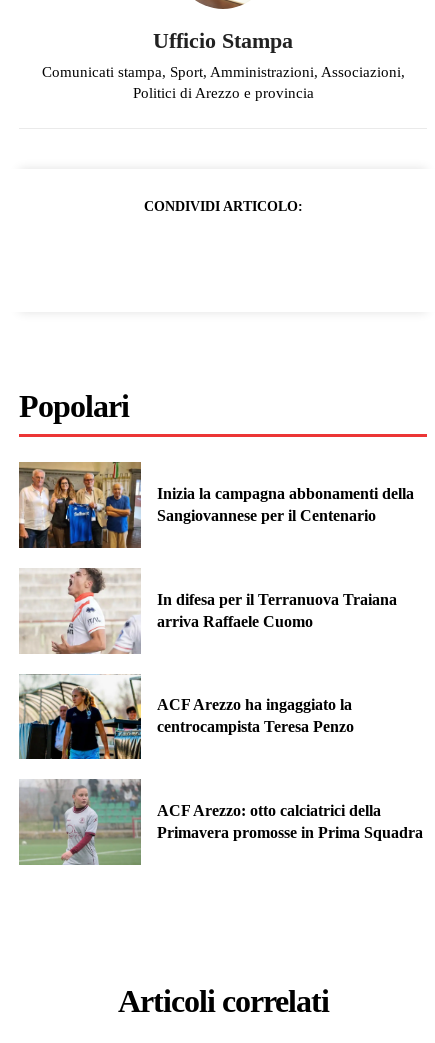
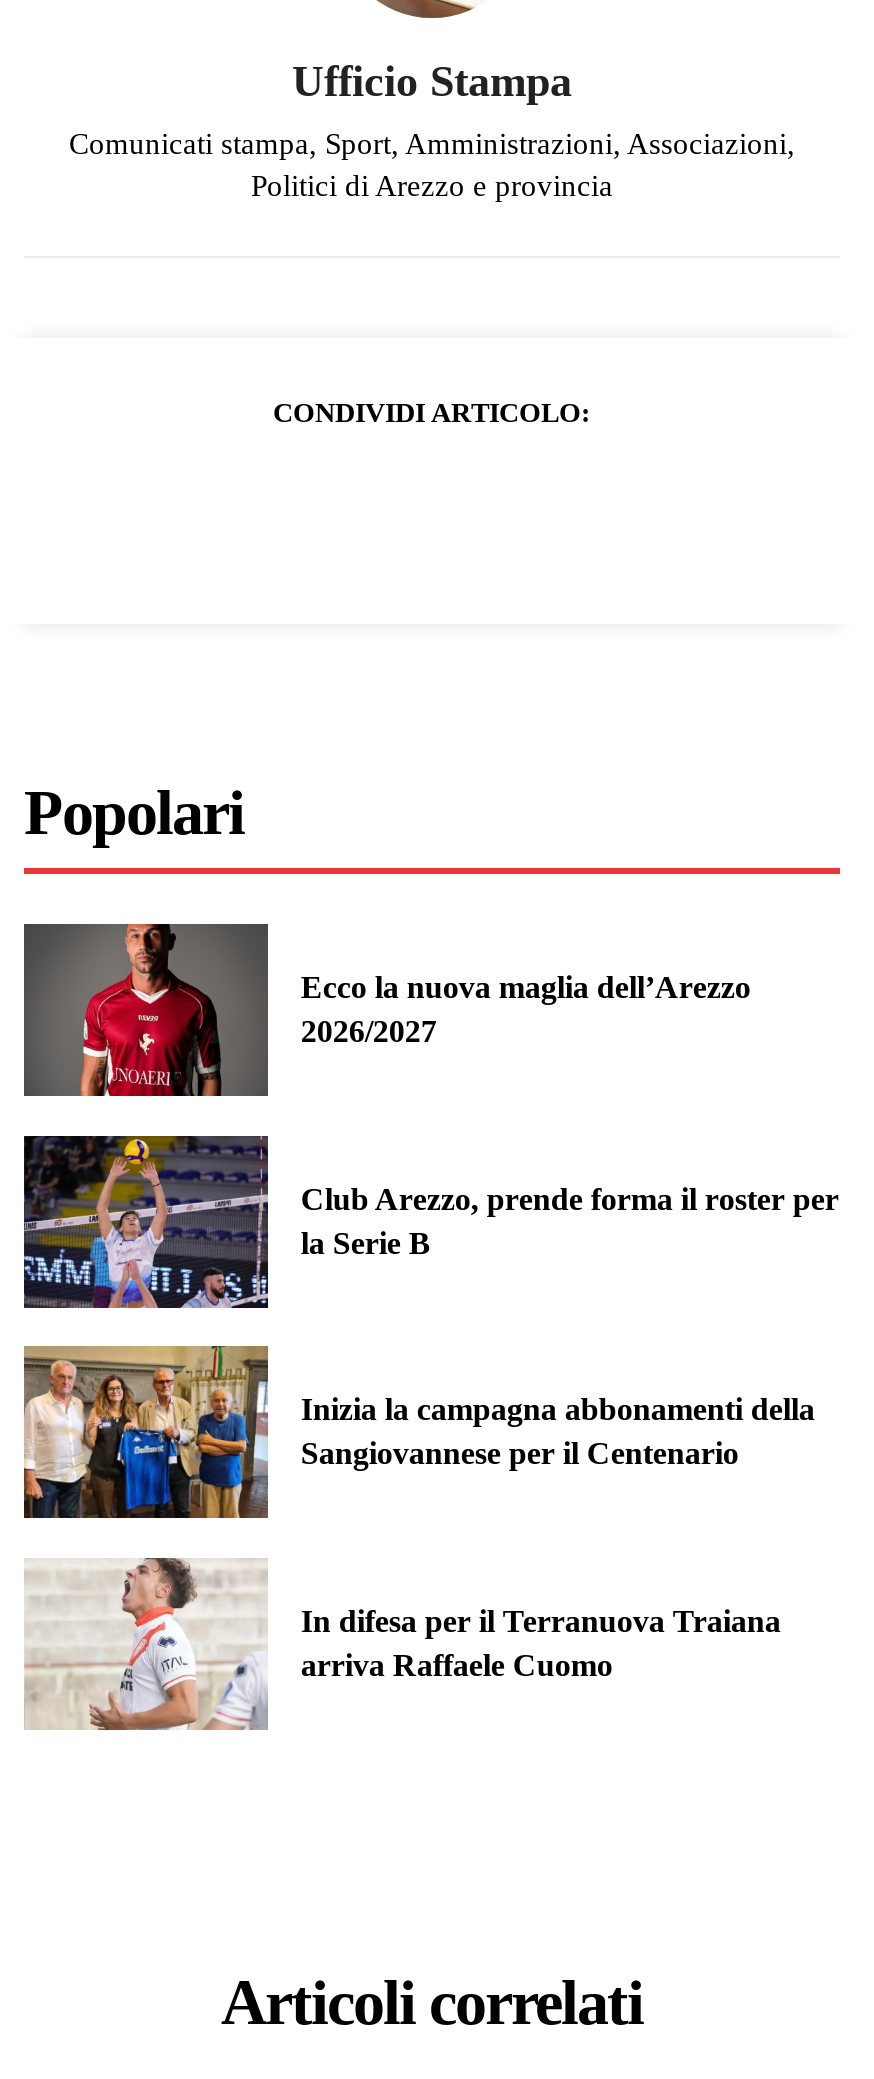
+ [image]
+ Ecco la nuova maglia dell’Arezzo
+ 2026/2027

+ [image]
+ Club Arezzo, prende forma il roster per
+ la Serie B

moved down: [image] | Inizia la campagna abbonamenti della | Sangiovannese per il Centenario | In difesa per il Terranuova Traiana | arriva Raffaele Cuomo

- [image]
- ACF Arezzo ha ingaggiato la
- centrocampista Teresa Penzo

- [image]
- ACF Arezzo: otto calciatrici della
- Primavera promosse in Prima Squadra
